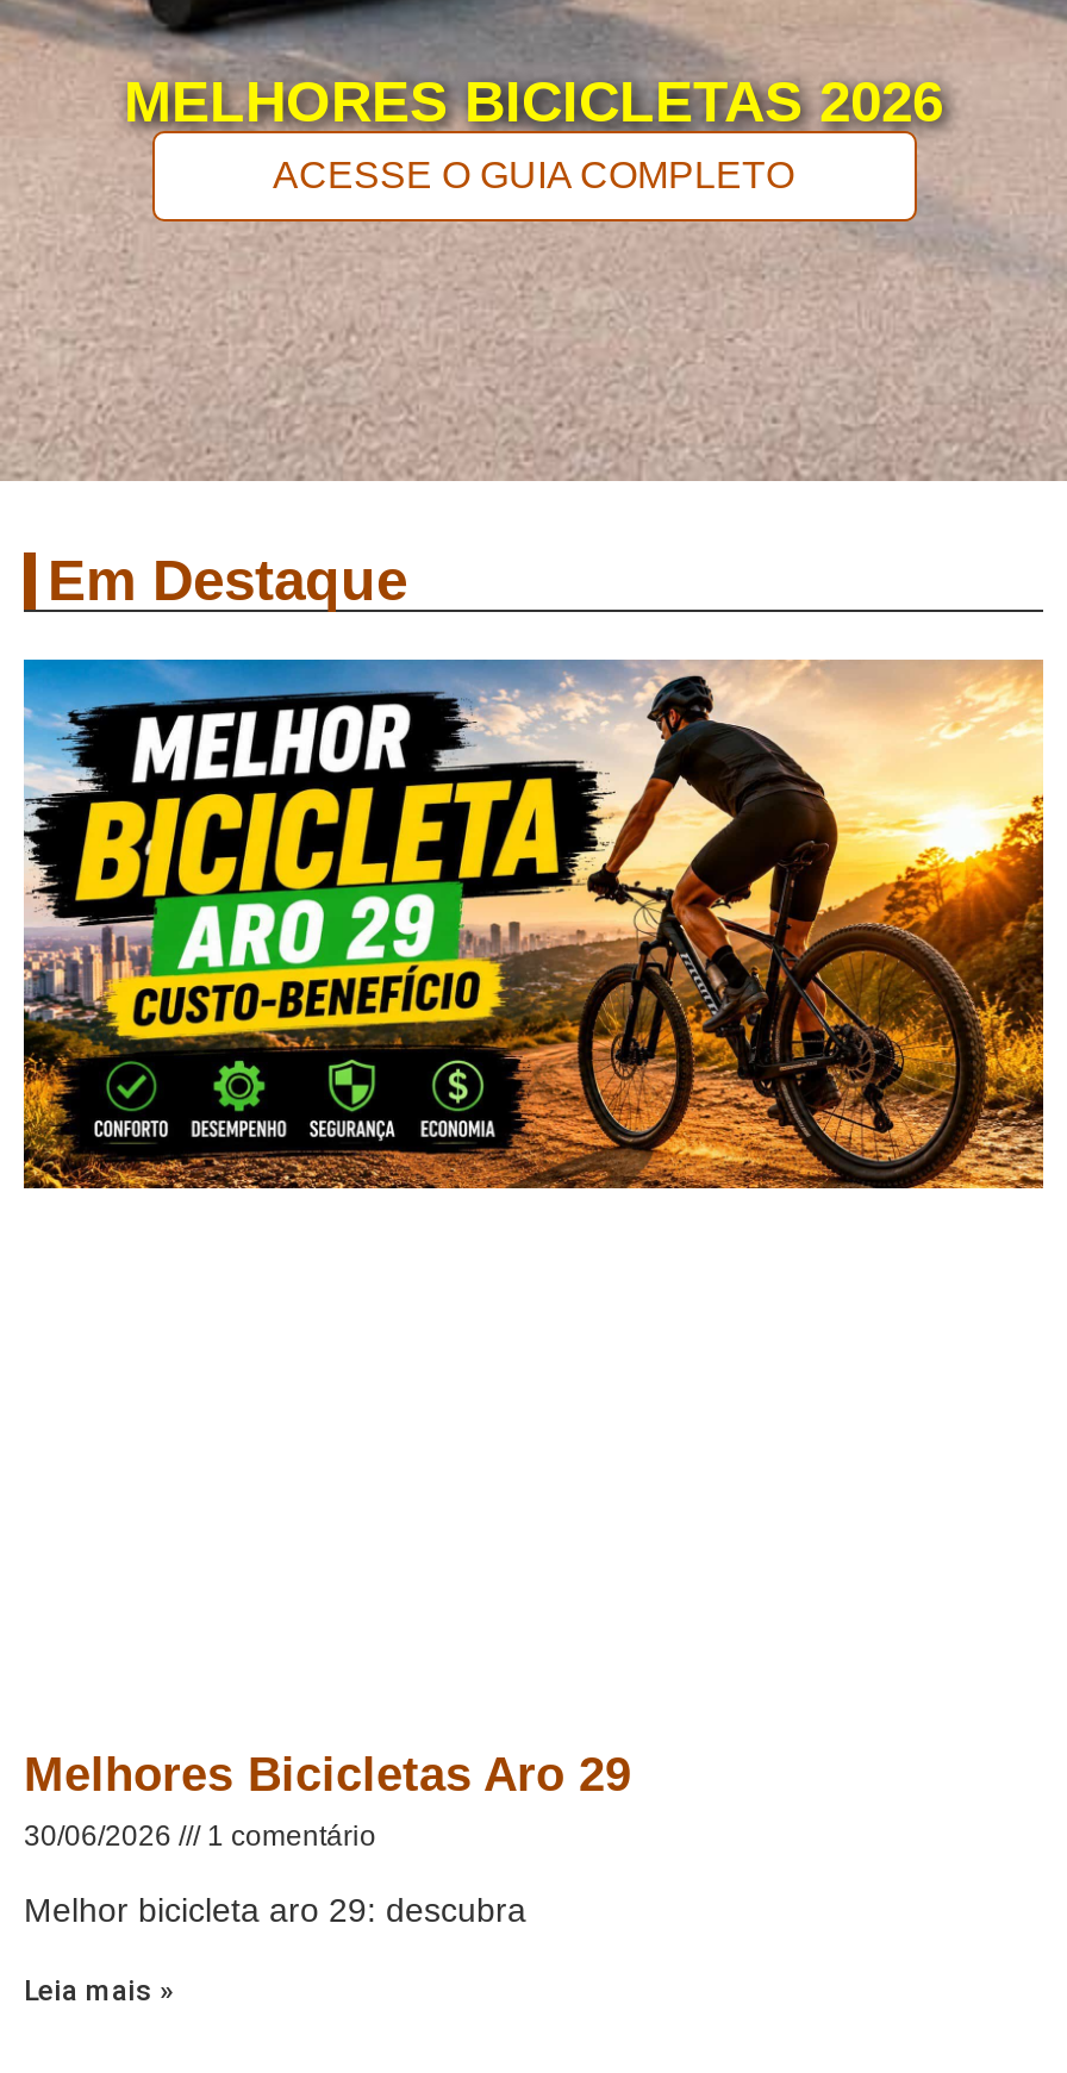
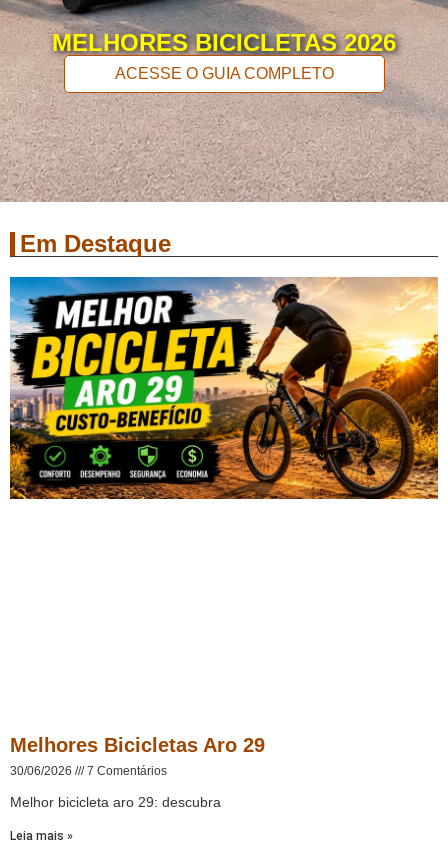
- 30/06/2026 1 comentário
+ 30/06/2026 7 Comentários
